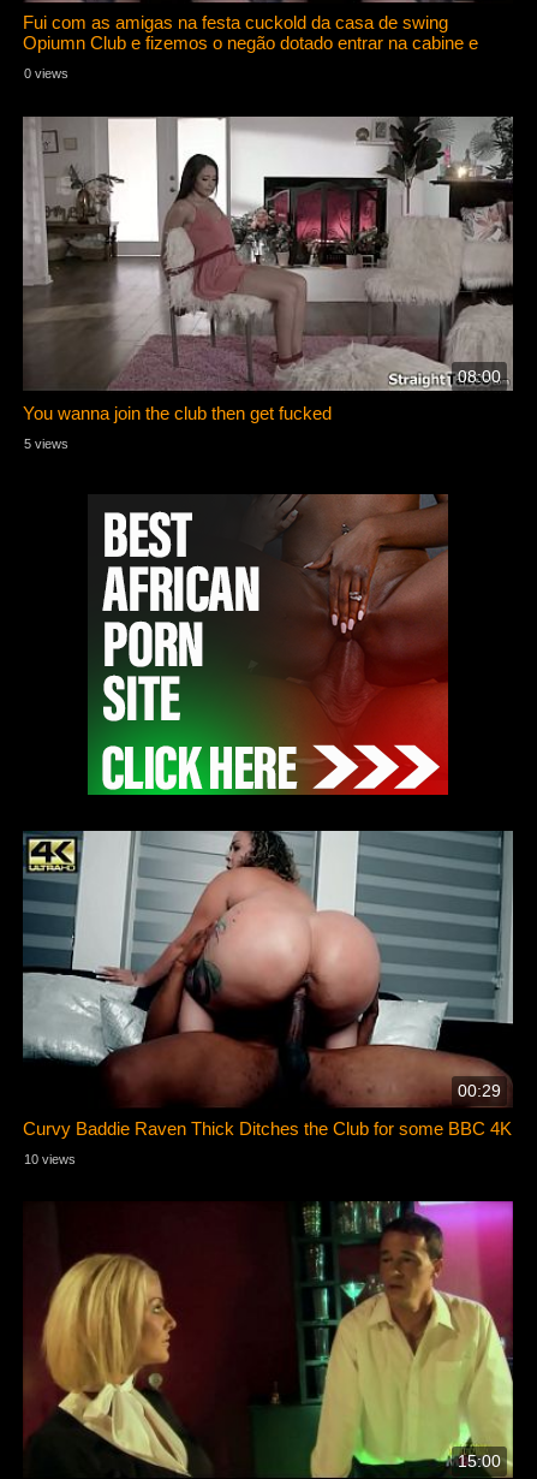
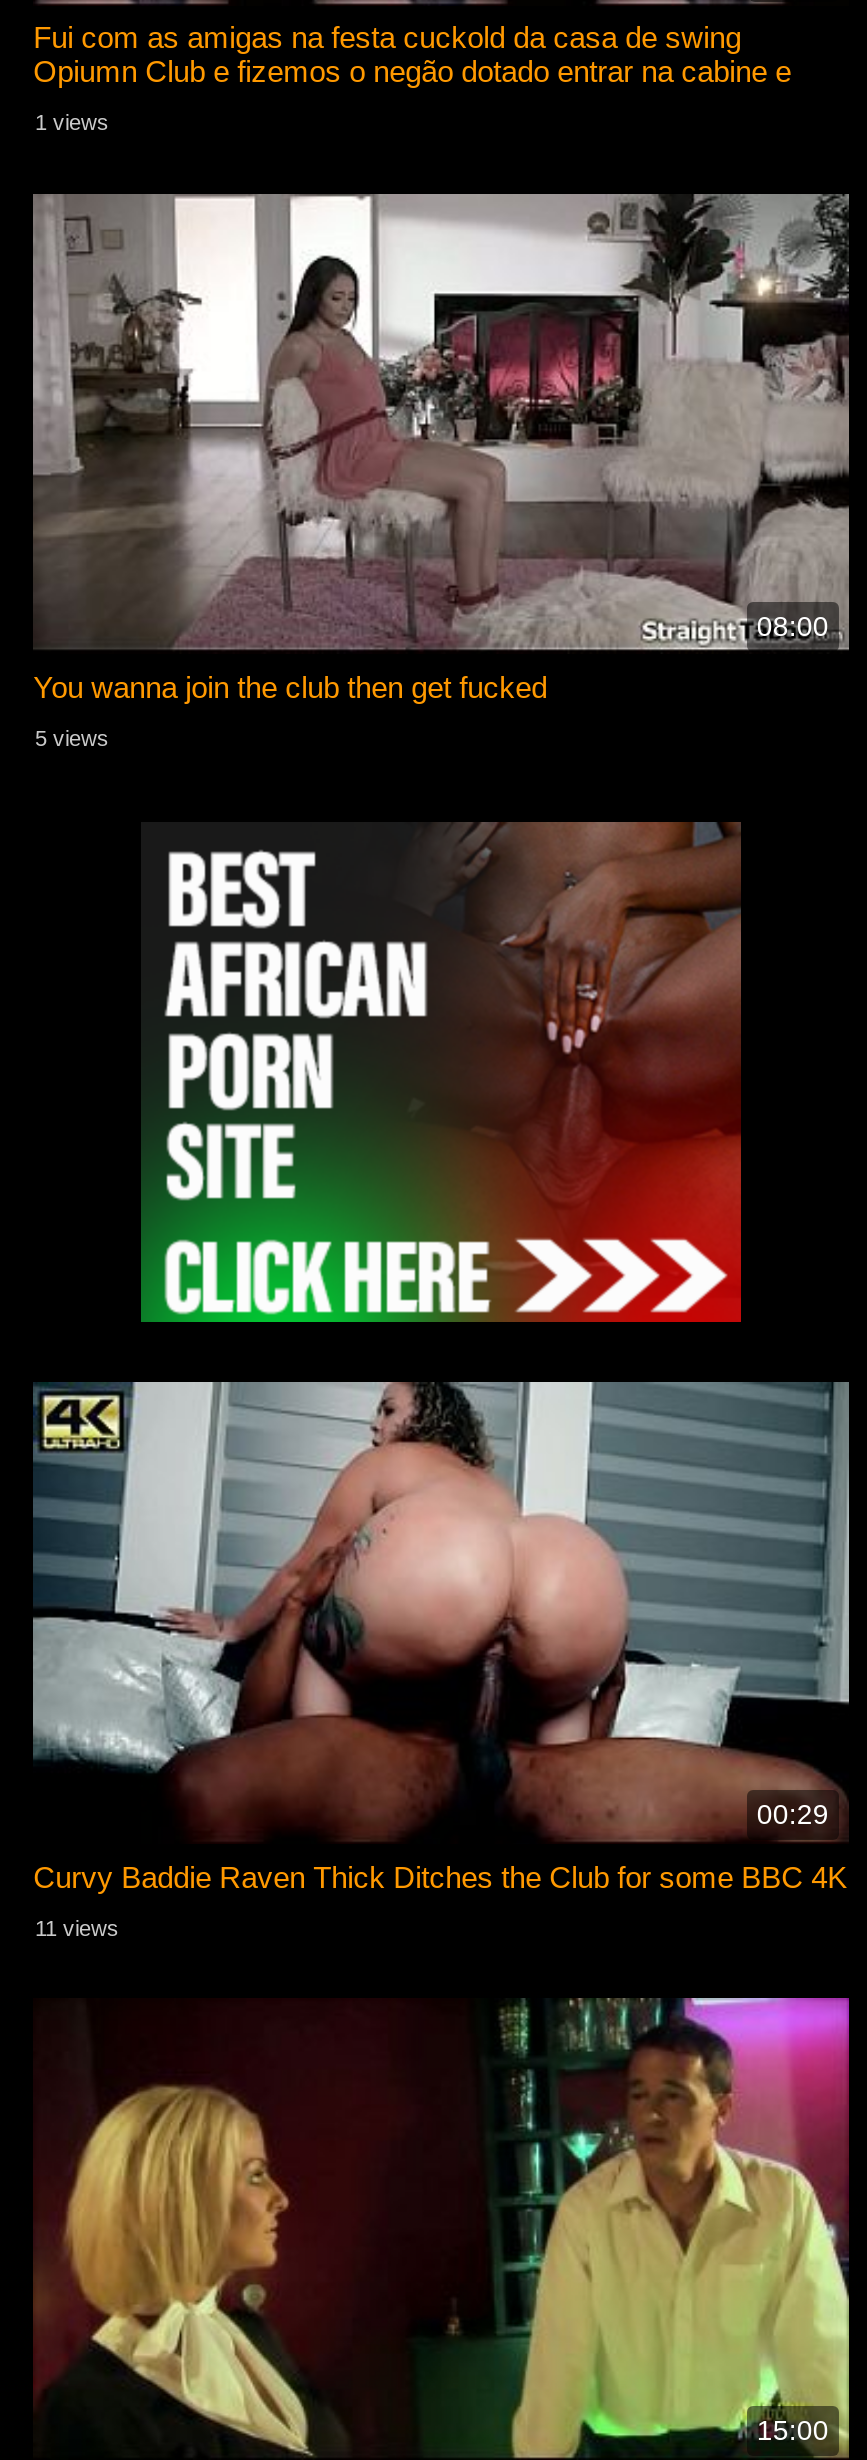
- 0 views
+ 1 views

- 10 views
+ 11 views
